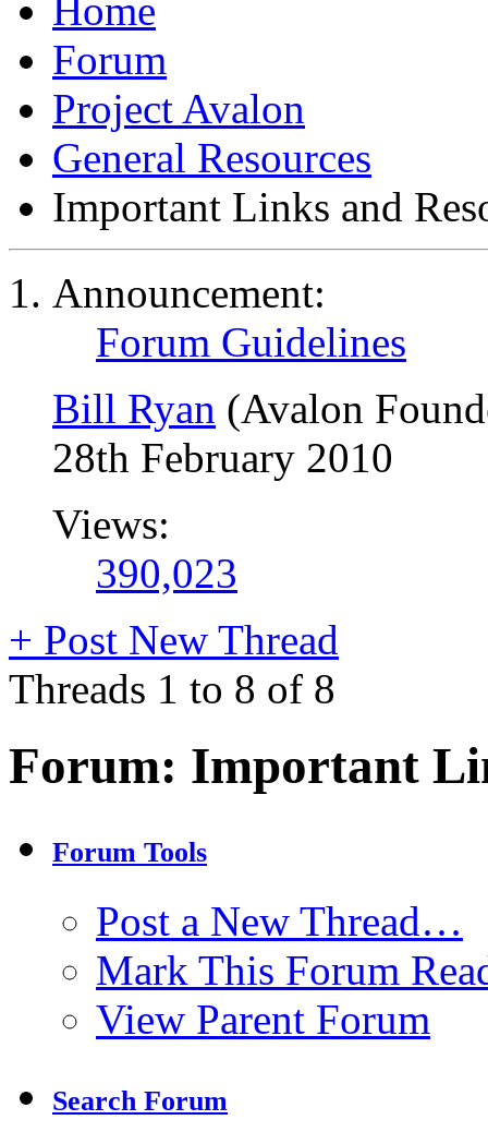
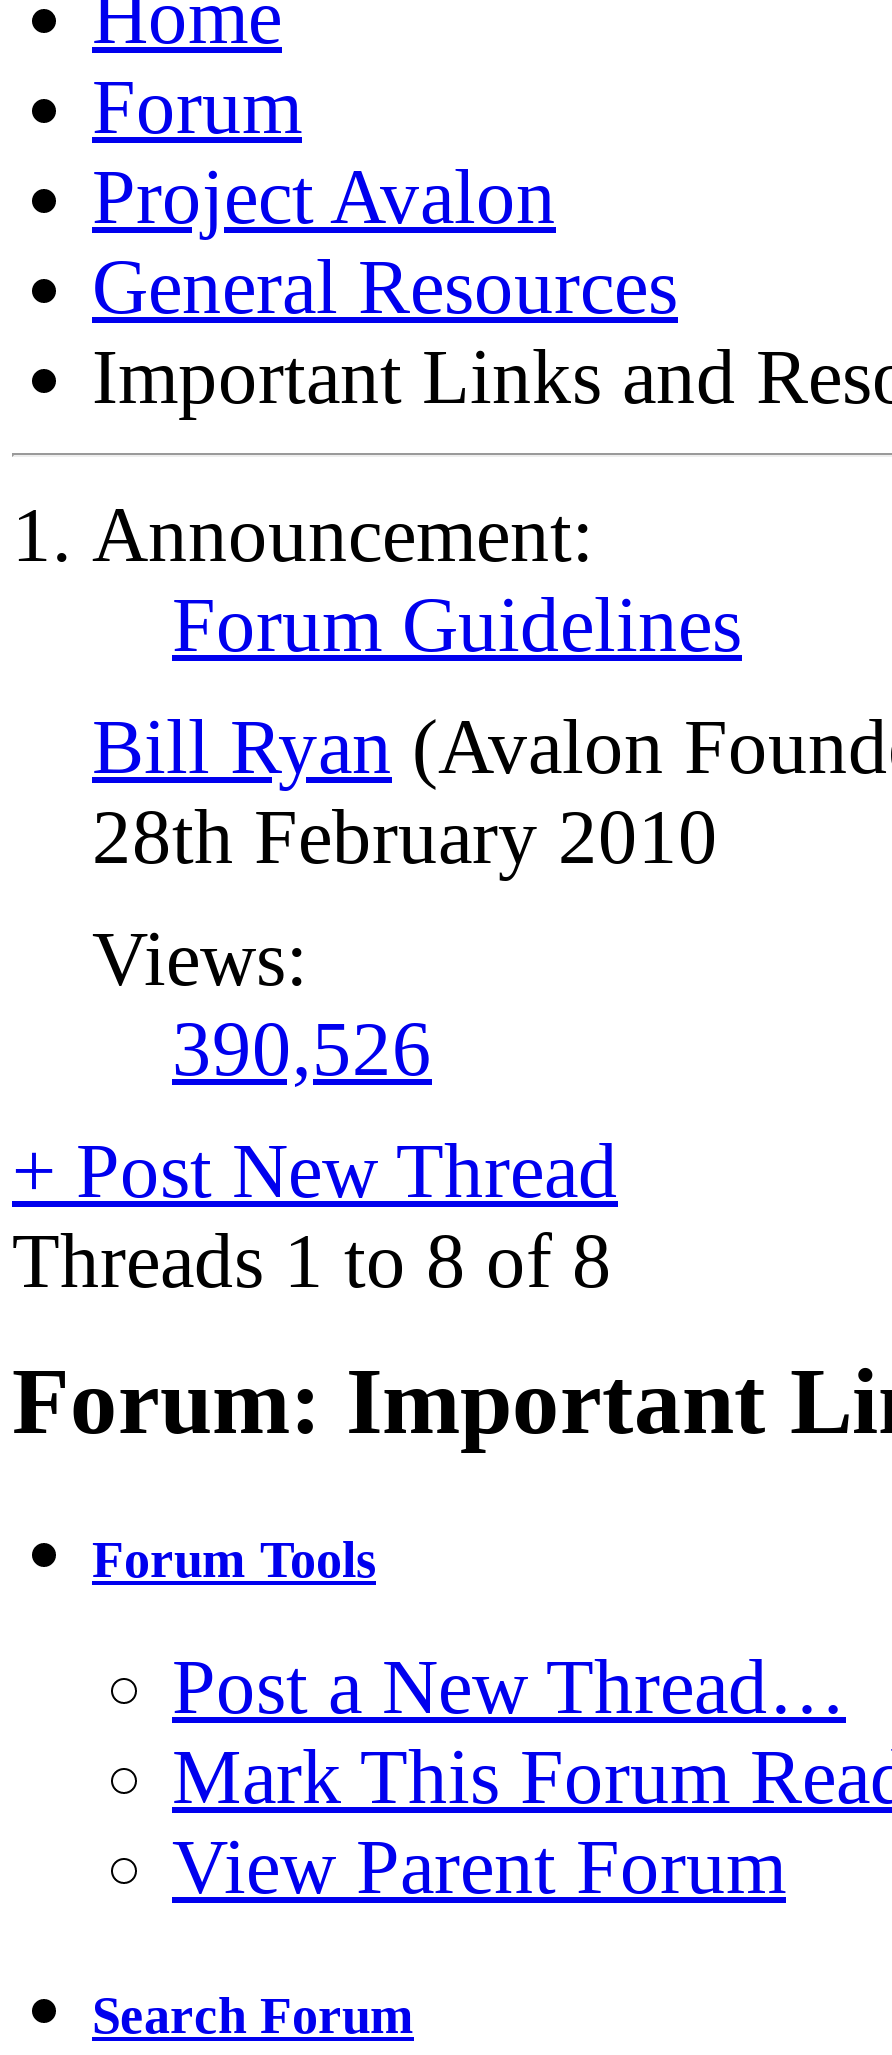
- 390,023
+ 390,526
